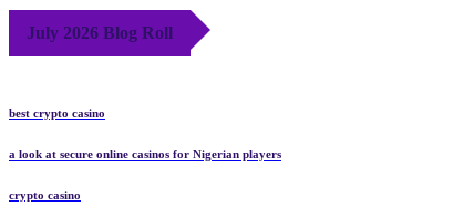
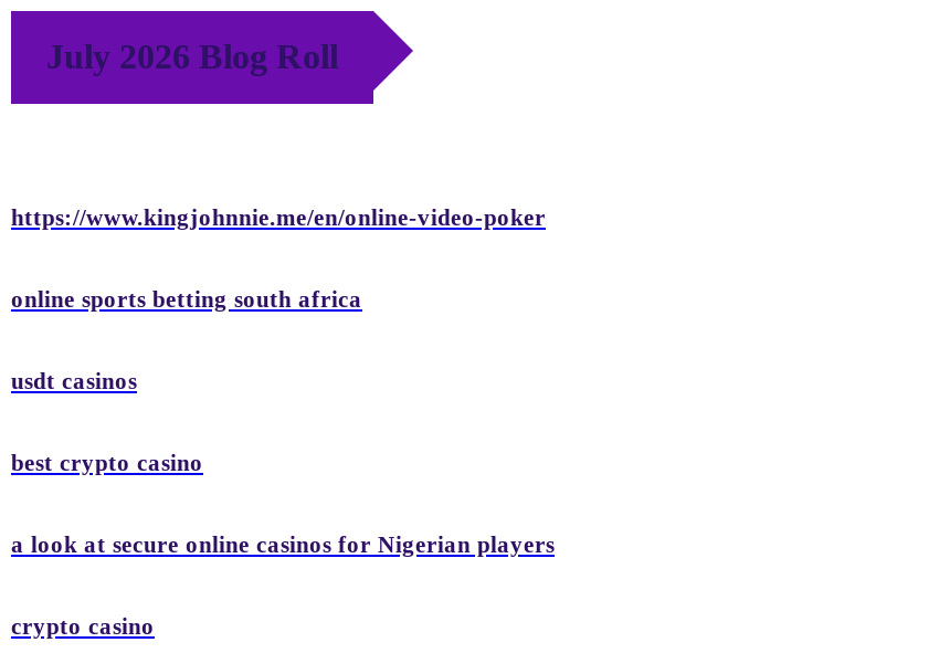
+ https://www.kingjohnnie.me/en/online-video-poker
+ online sports betting south africa
+ usdt casinos
